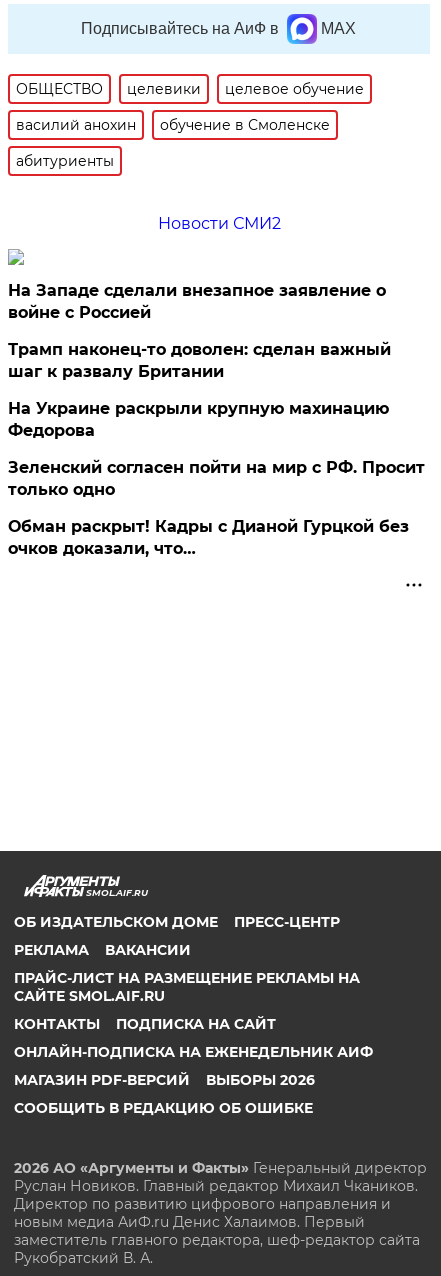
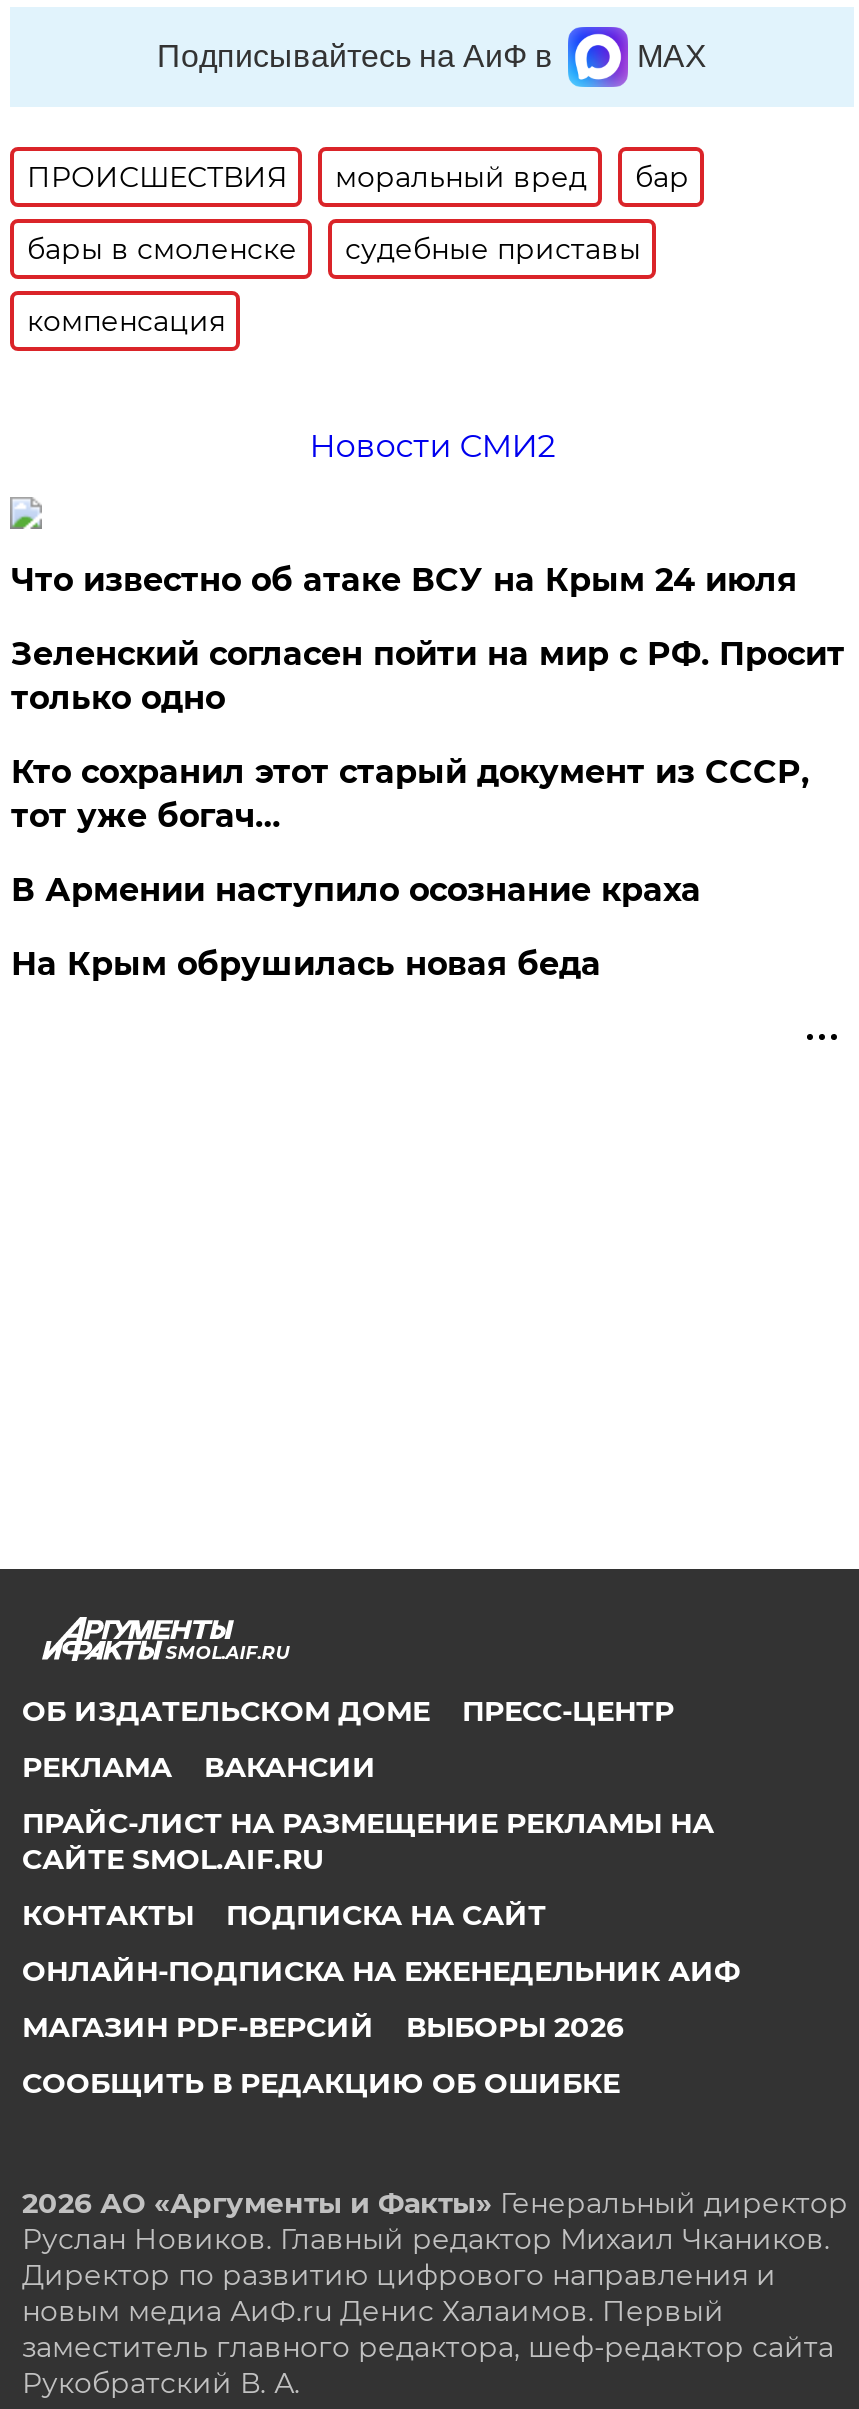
- ОБЩЕСТВО
- целевики
- целевое обучение
+ ПРОИСШЕСТВИЯ
+ моральный вред
+ бар

- василий анохин
- обучение в Смоленске
+ бары в смоленске
+ судебные приставы

- абитуриенты
+ компенсация

- На Западе сделали внезапное заявление о
- войне с Россией
- Трамп наконец-то доволен: сделан важный
- шаг к развалу Британии
- На Украине раскрыли крупную махинацию
- Федорова
+ Что известно об атаке ВСУ на Крым 24 июля

moved up: Зеленский согласен пойти на мир с РФ. Просит | только одно

- Обман раскрыт! Кадры с Дианой Гурцкой без
- очков доказали, что…
+ Кто сохранил этот старый документ из СССР,
+ тот уже богач…
+ В Армении наступило осознание краха
+ На Крым обрушилась новая беда
